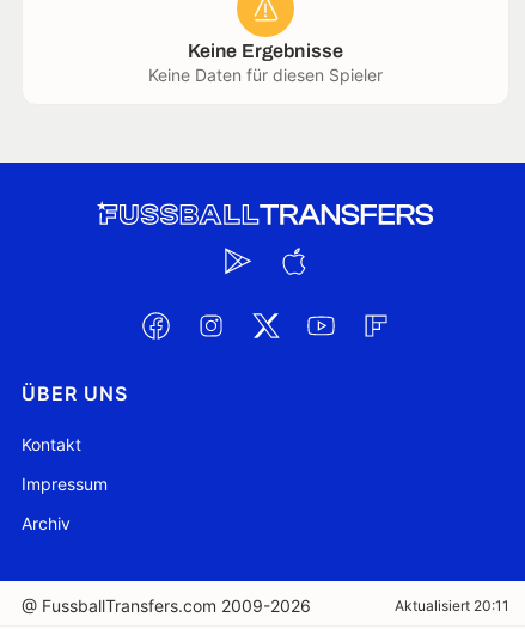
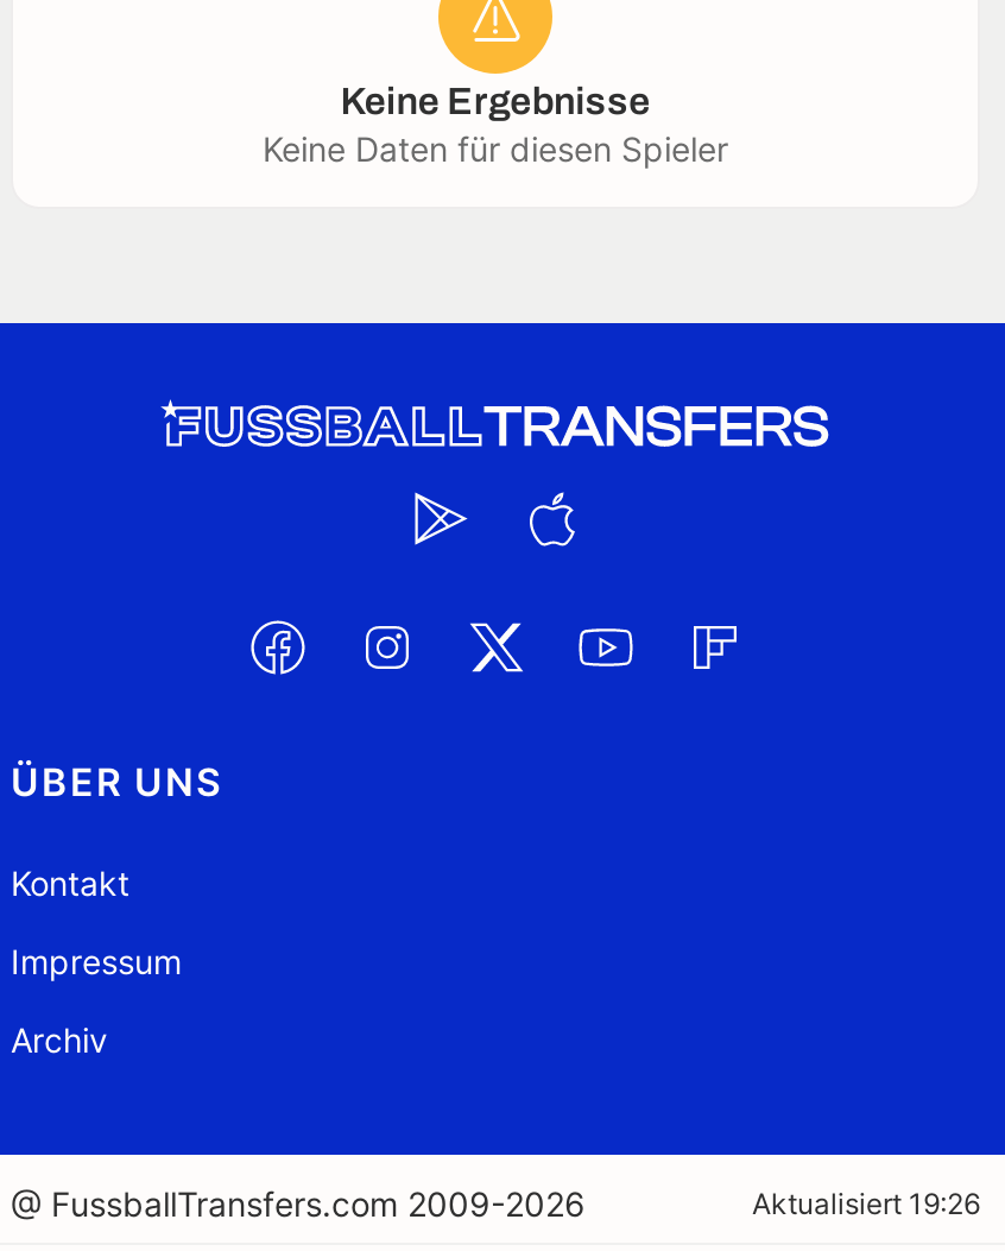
- Aktualisiert 20:11
+ Aktualisiert 19:26
